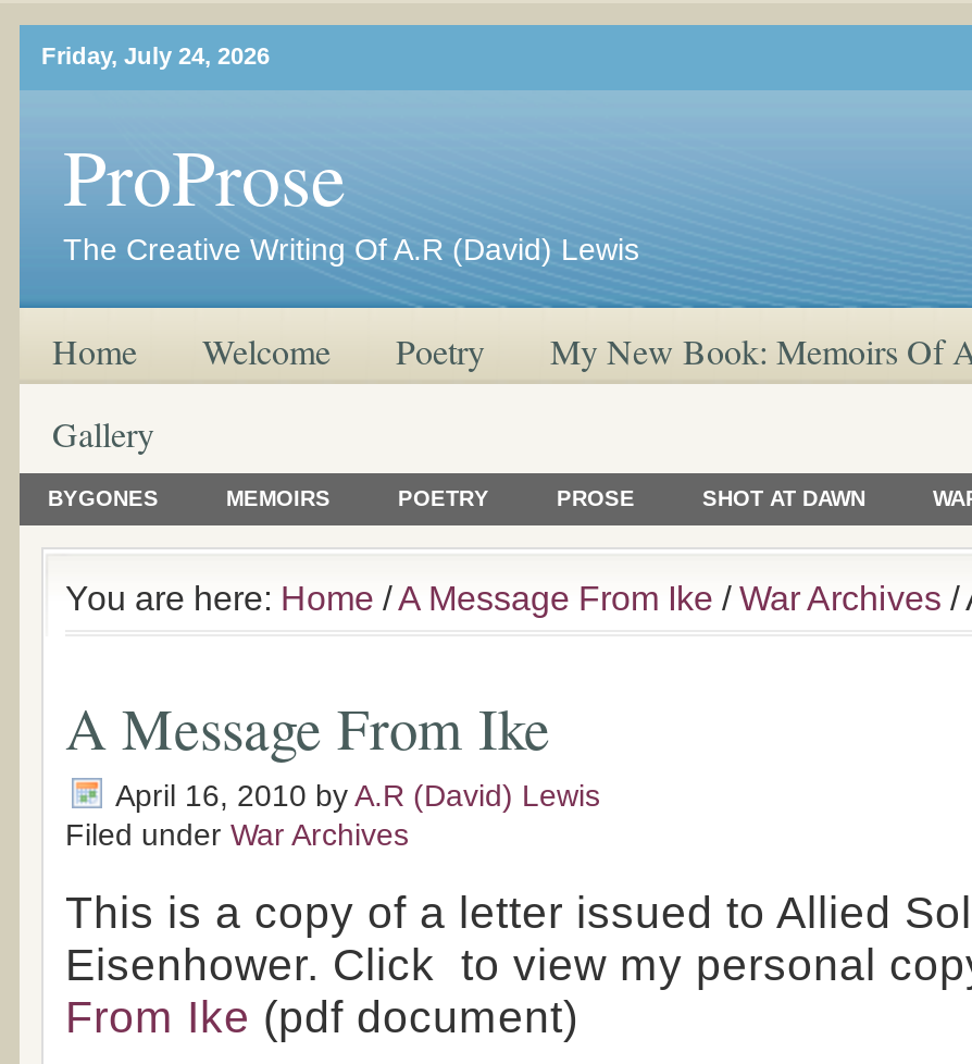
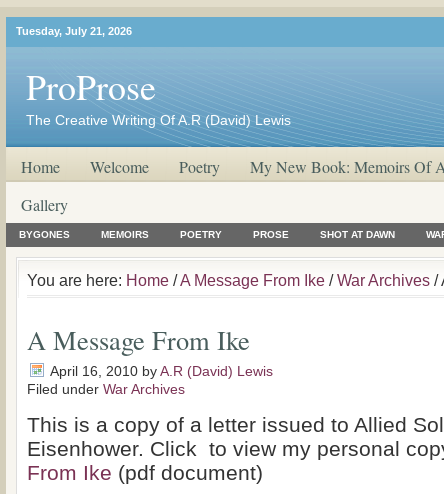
- Friday, July 24, 2026
+ Tuesday, July 21, 2026
